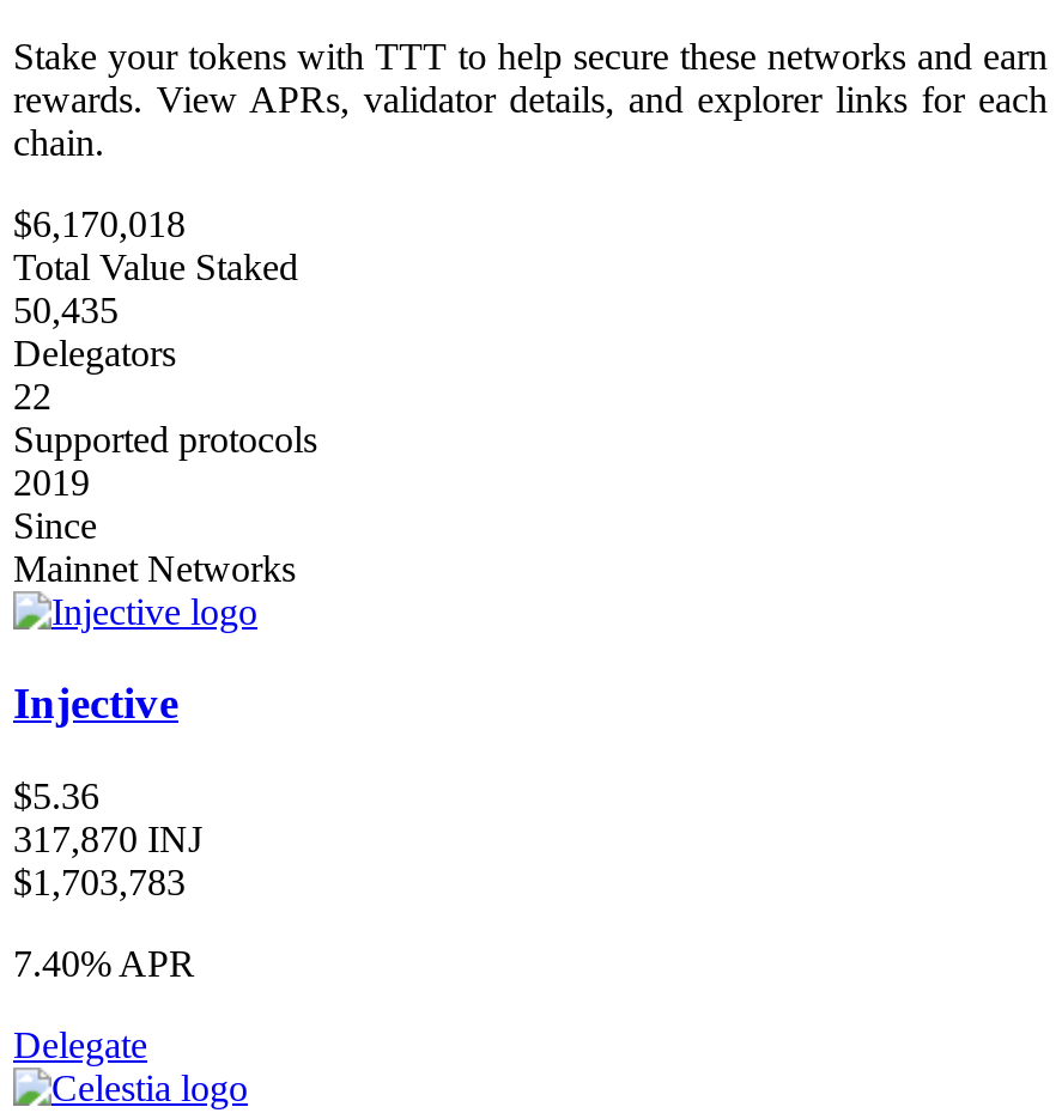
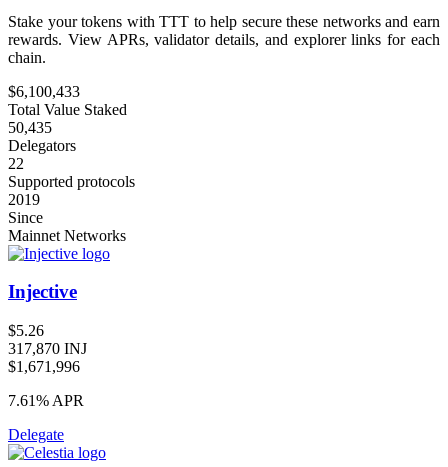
- $6,170,018
+ $6,100,433

- $5.36
+ $5.26

- $1,703,783
+ $1,671,996

- 7.40% APR
+ 7.61% APR
